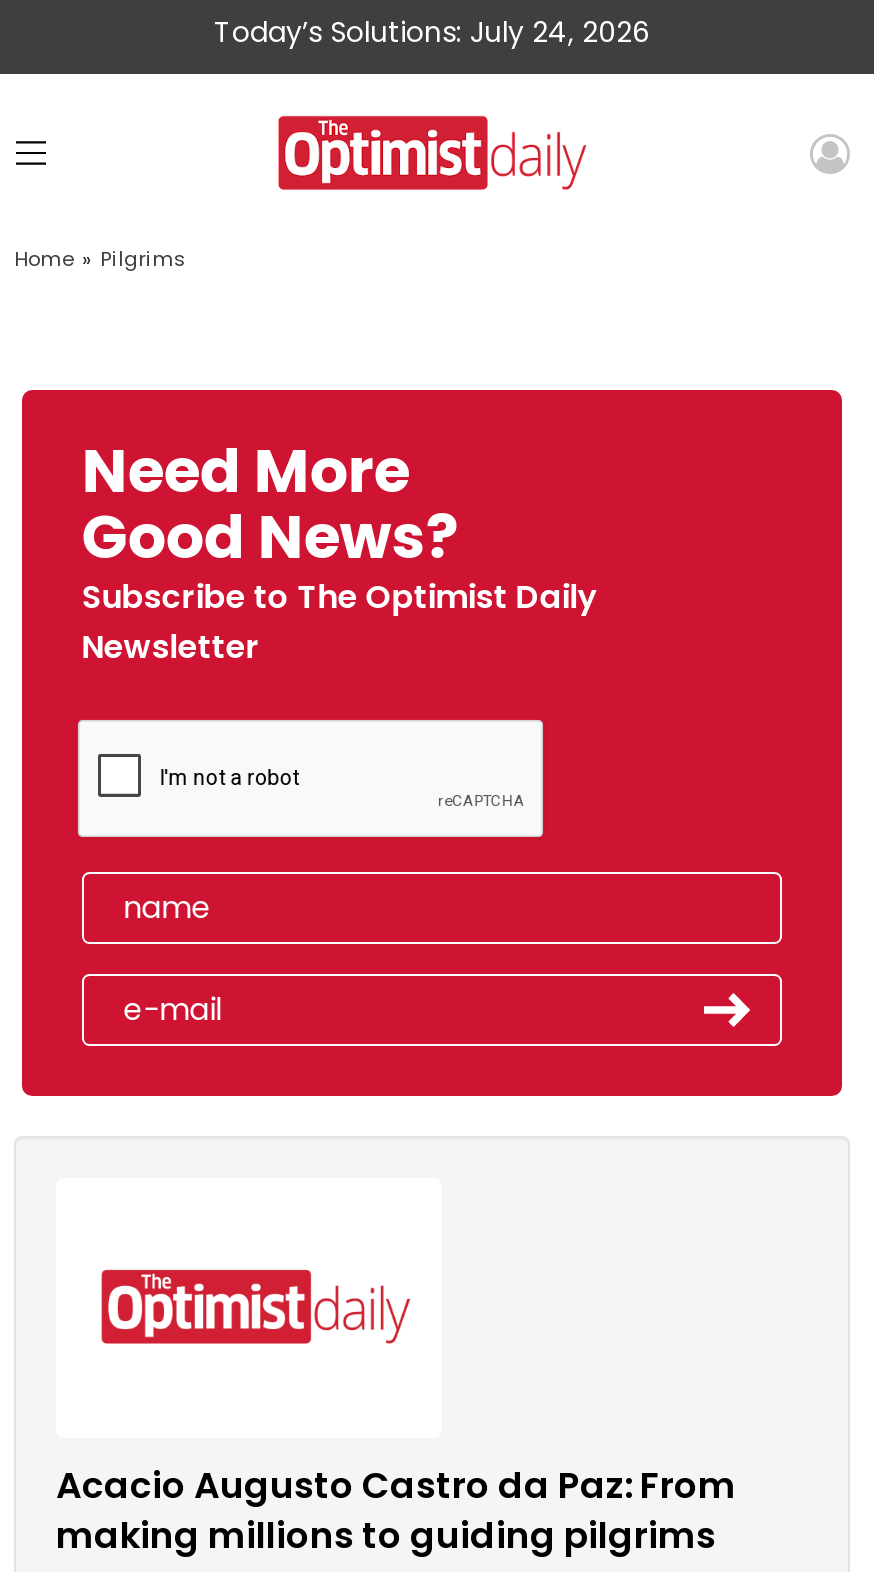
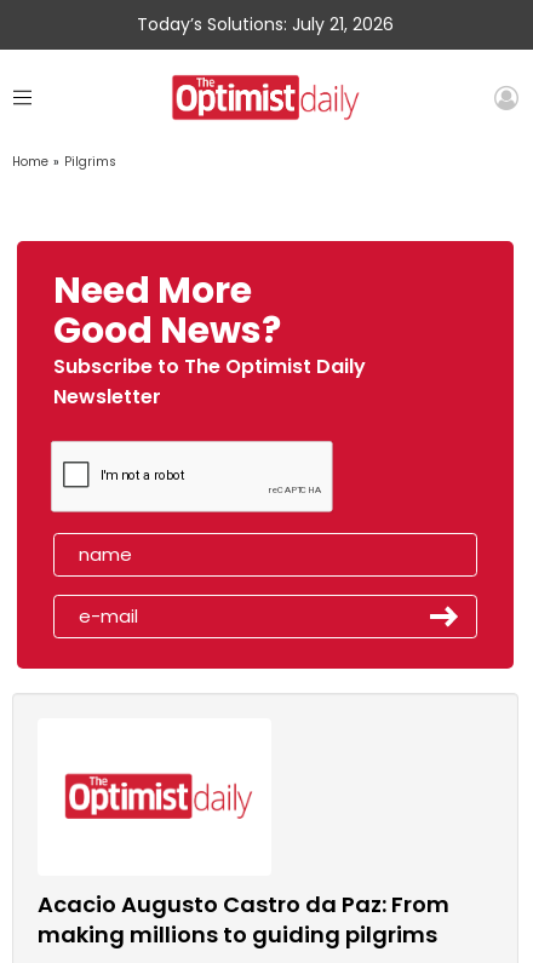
- Today’s Solutions: July 24, 2026
+ Today’s Solutions: July 21, 2026
